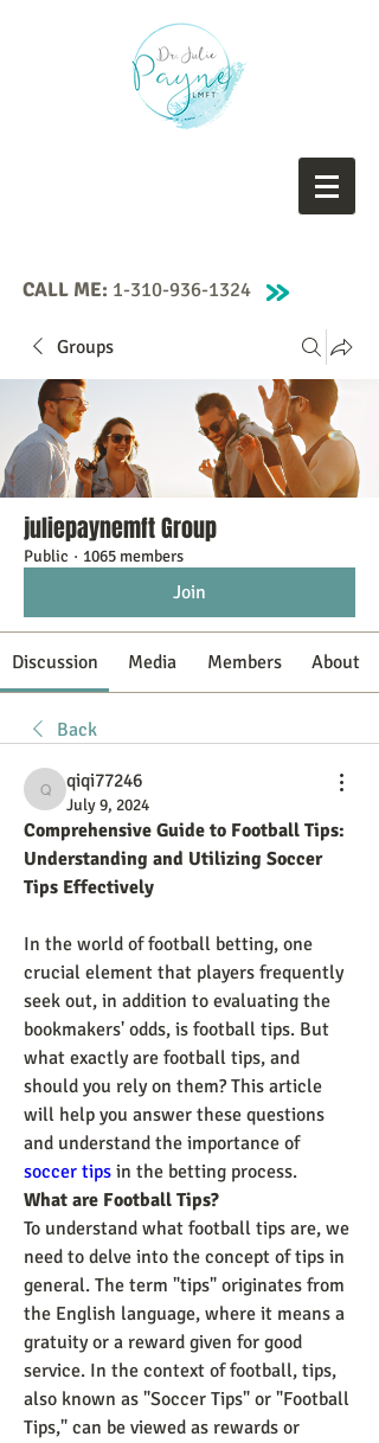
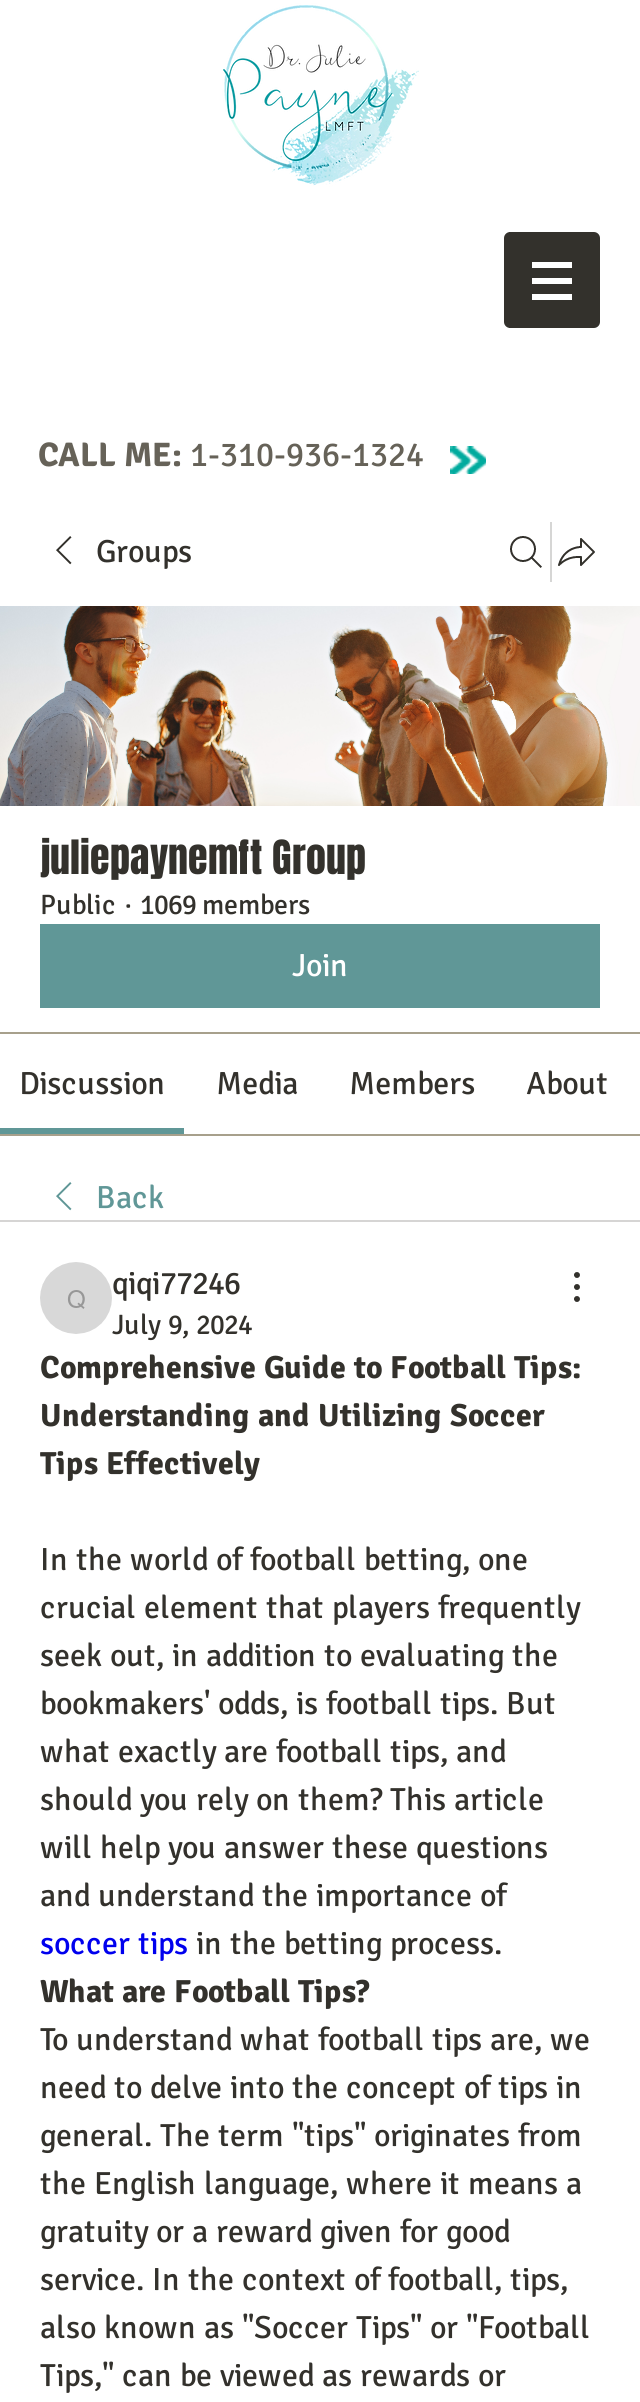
- Public · 1065 members
+ Public · 1069 members
